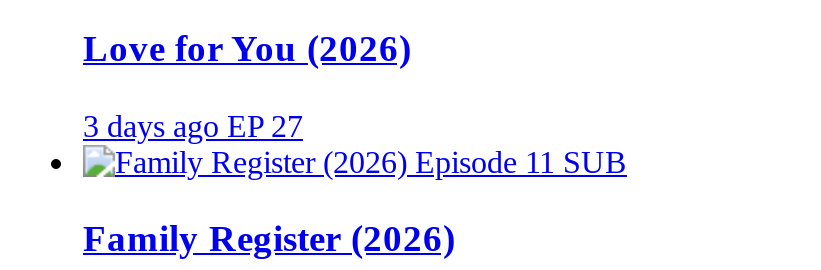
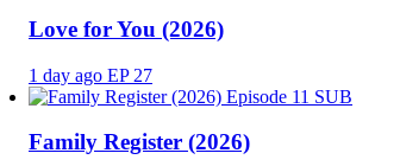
- 3 days ago EP 27
+ 1 day ago EP 27
